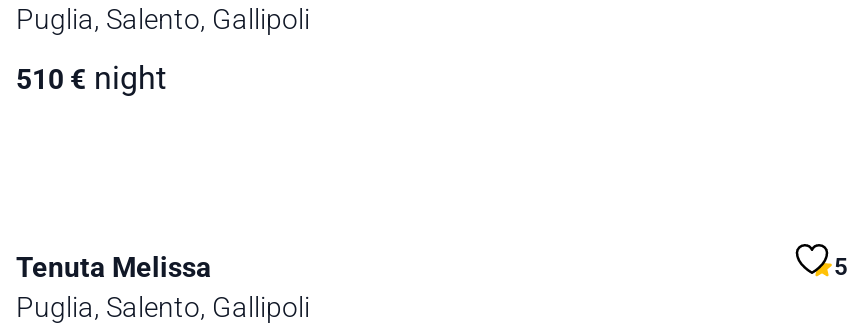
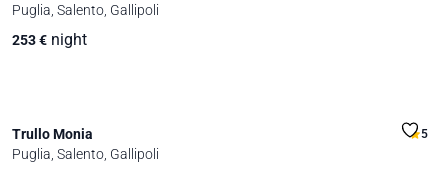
- 510 € night
+ 253 € night

- Tenuta Melissa
+ Trullo Monia
